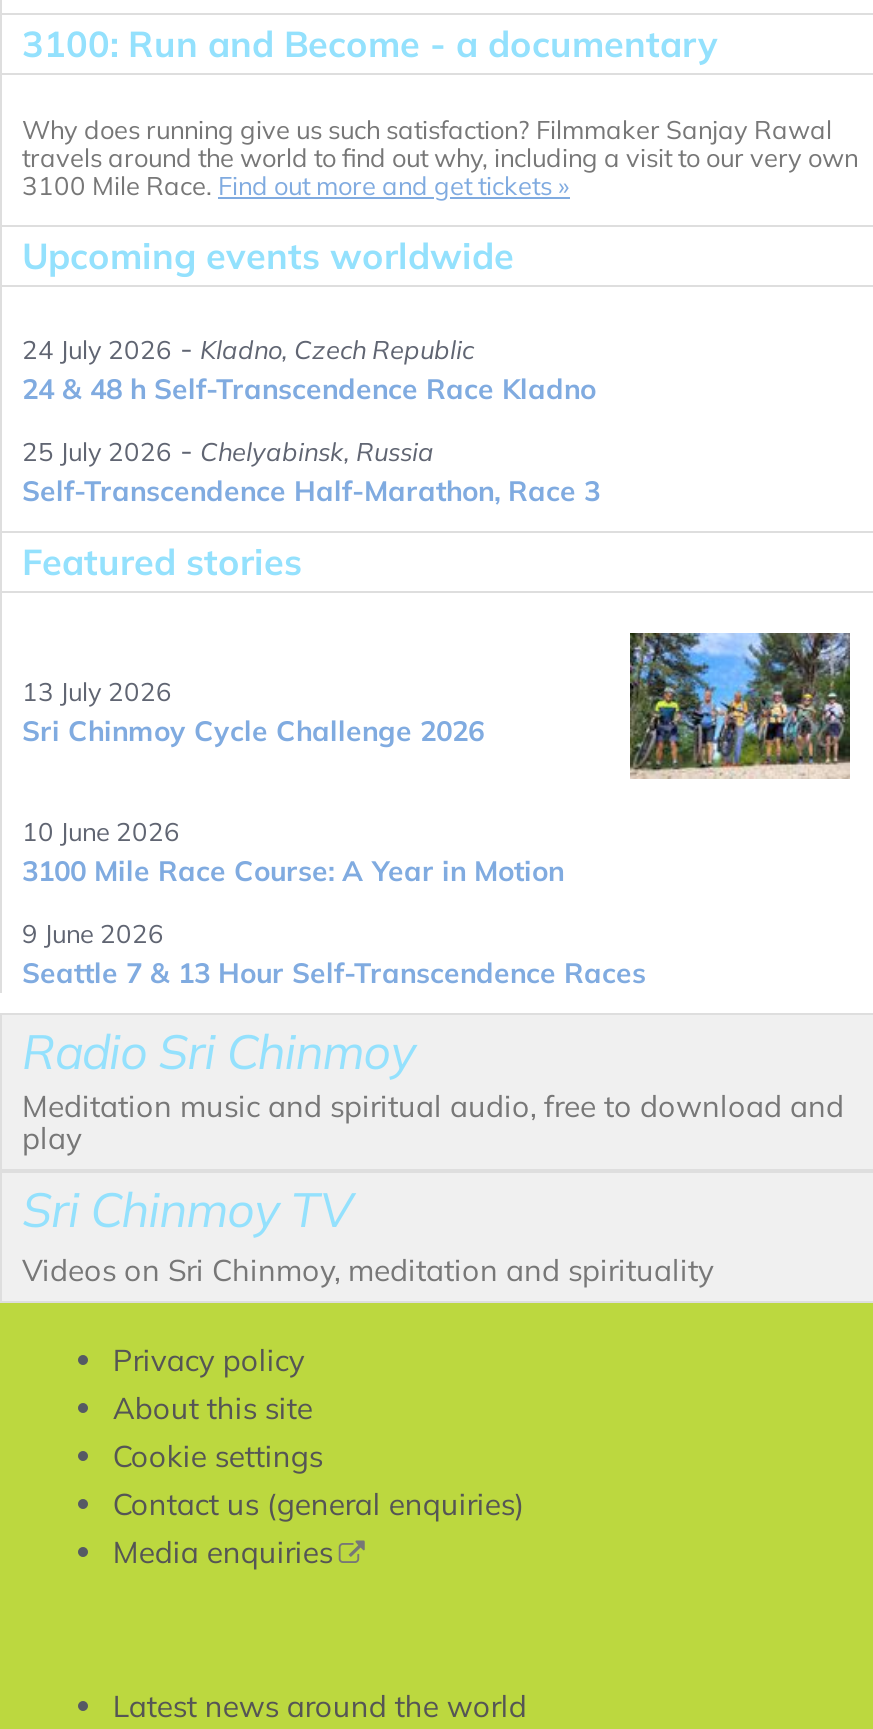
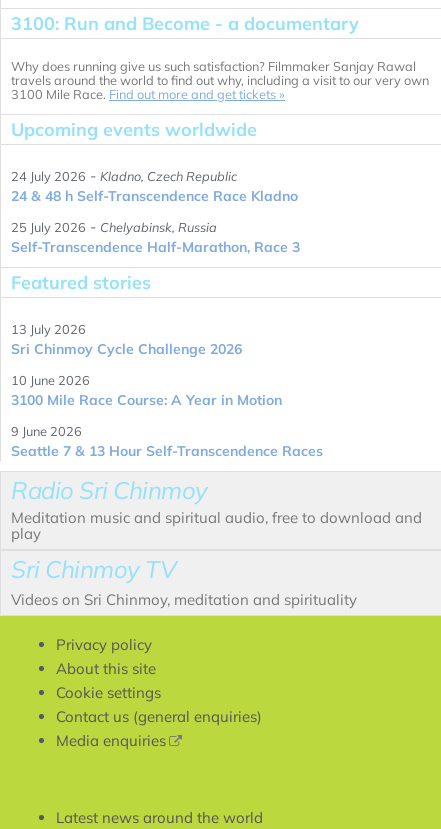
- [image]
